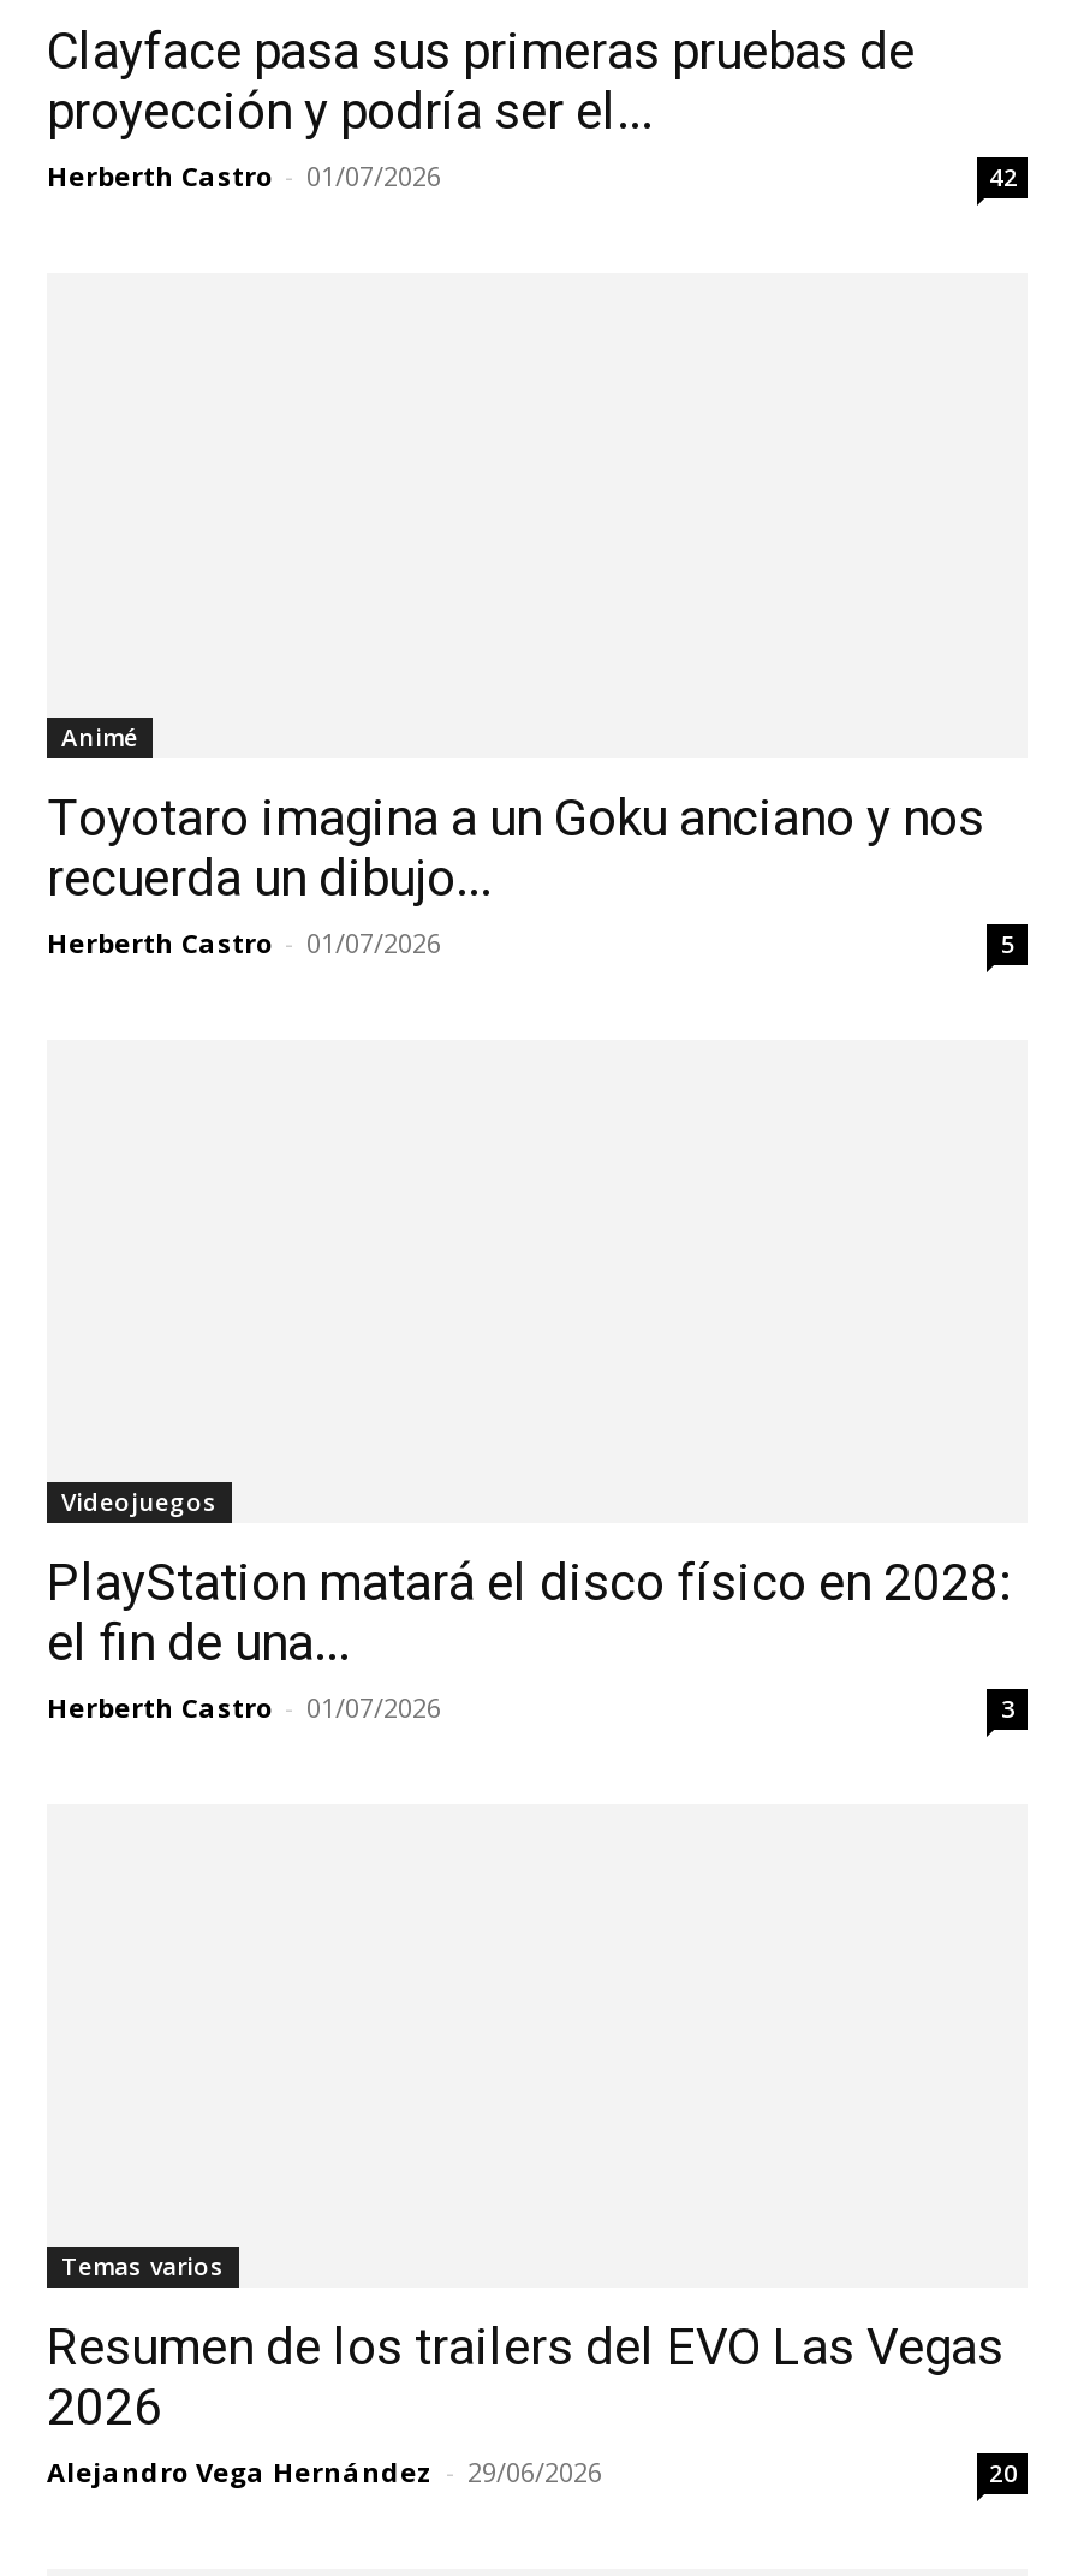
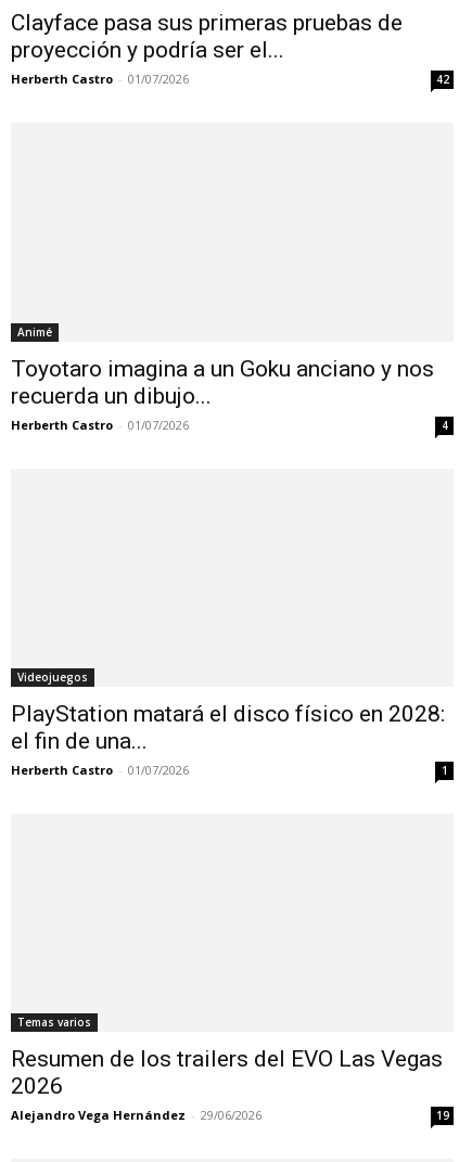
- 5
+ 4

- 3
+ 1

- 20
+ 19
